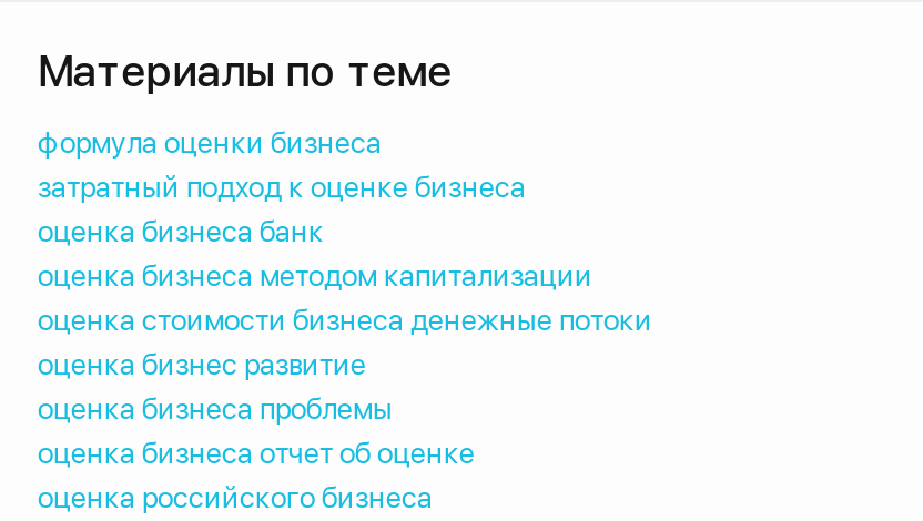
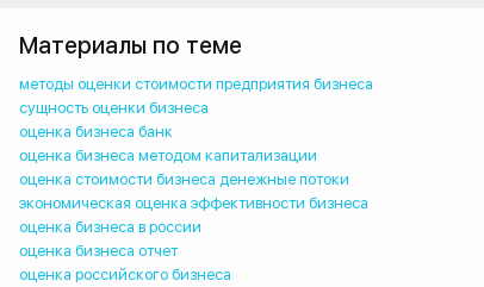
- формула оценки бизнеса
- затратный подход к оценке бизнеса
+ методы оценки стоимости предприятия бизнеса
+ сущность оценки бизнеса

- оценка бизнес развитие
- оценка бизнеса проблемы
- оценка бизнеса отчет об оценке
+ экономическая оценка эффективности бизнеса
+ оценка бизнеса в россии
+ оценка бизнеса отчет
